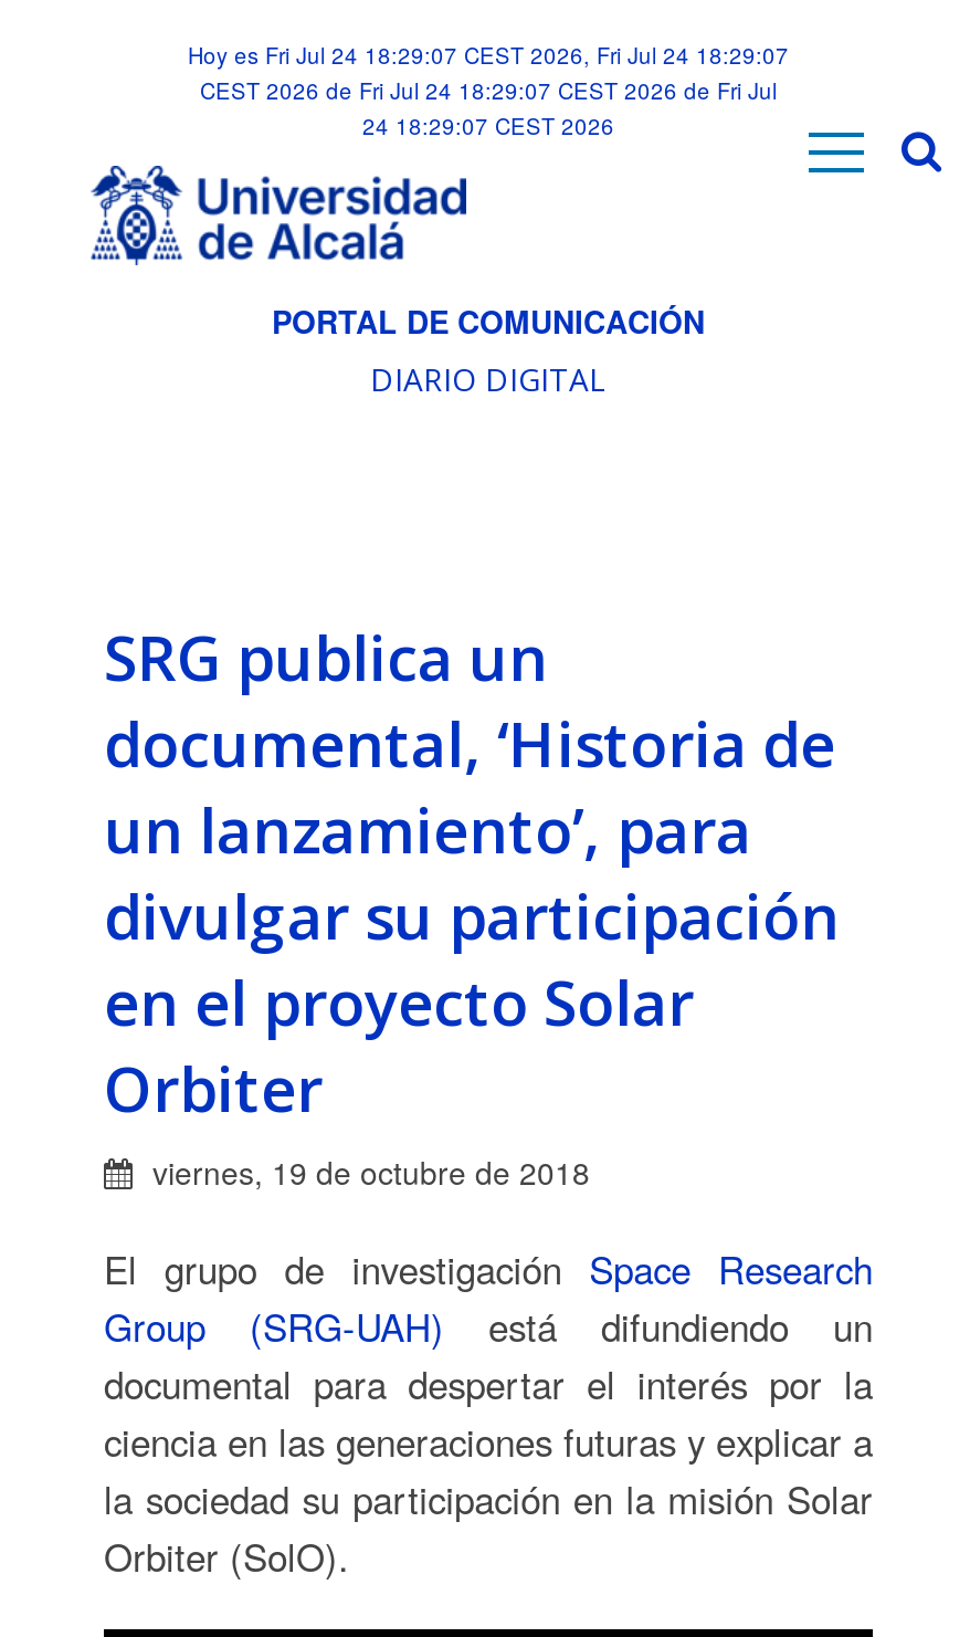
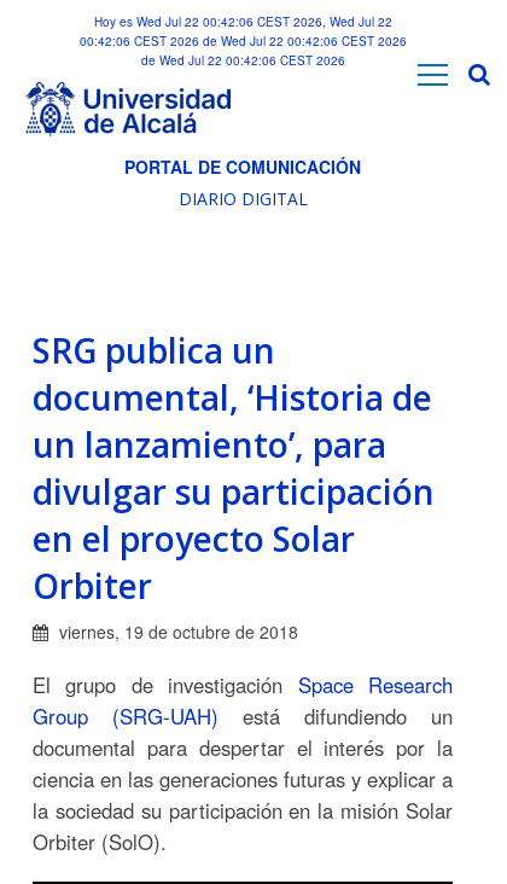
- Hoy es Fri Jul 24 18:29:07 CEST 2026, Fri Jul 24 18:29:07
- CEST 2026 de Fri Jul 24 18:29:07 CEST 2026 de Fri Jul
- 24 18:29:07 CEST 2026
+ Hoy es Wed Jul 22 00:42:06 CEST 2026, Wed Jul 22
+ 00:42:06 CEST 2026 de Wed Jul 22 00:42:06 CEST 2026
+ de Wed Jul 22 00:42:06 CEST 2026
